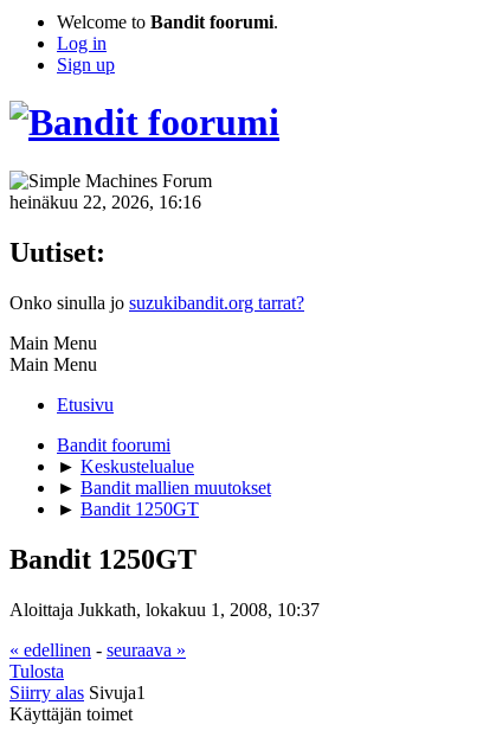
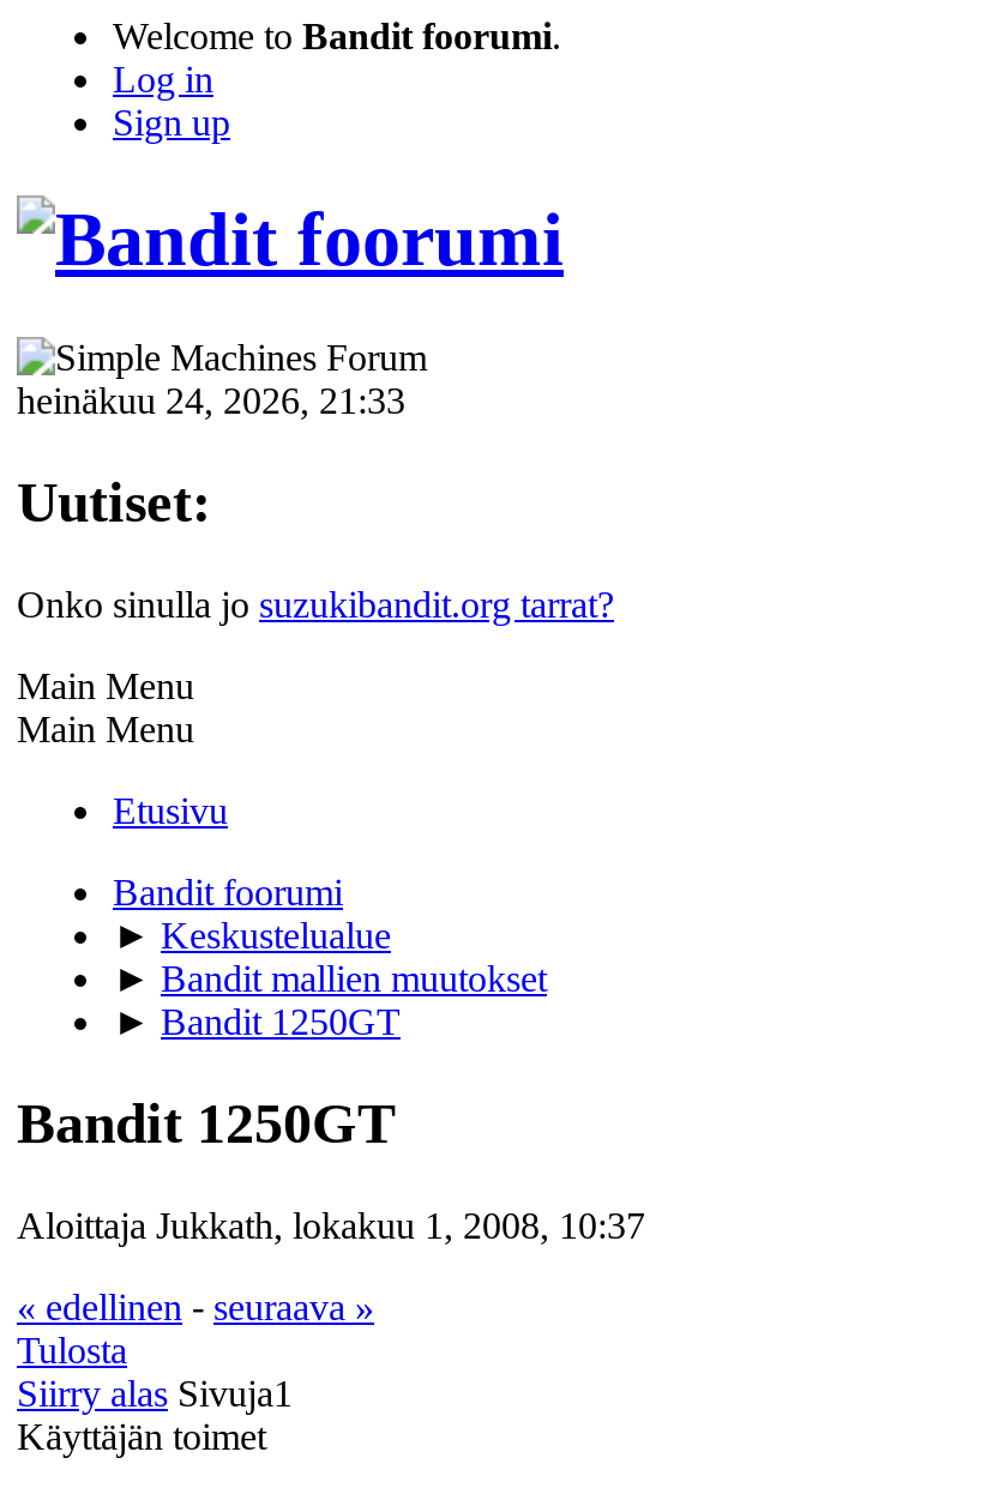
- heinäkuu 22, 2026, 16:16
+ heinäkuu 24, 2026, 21:33
